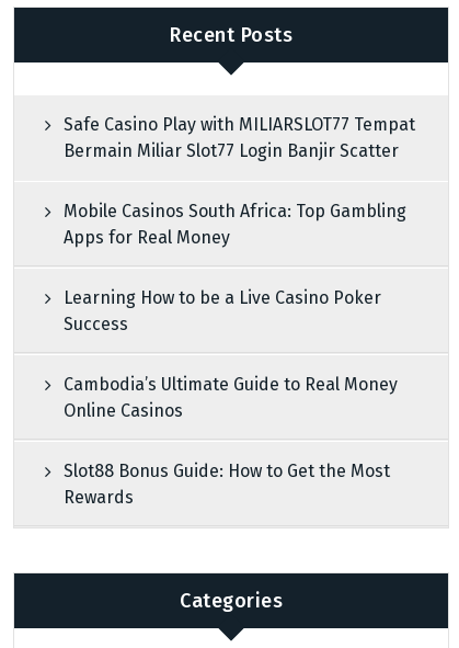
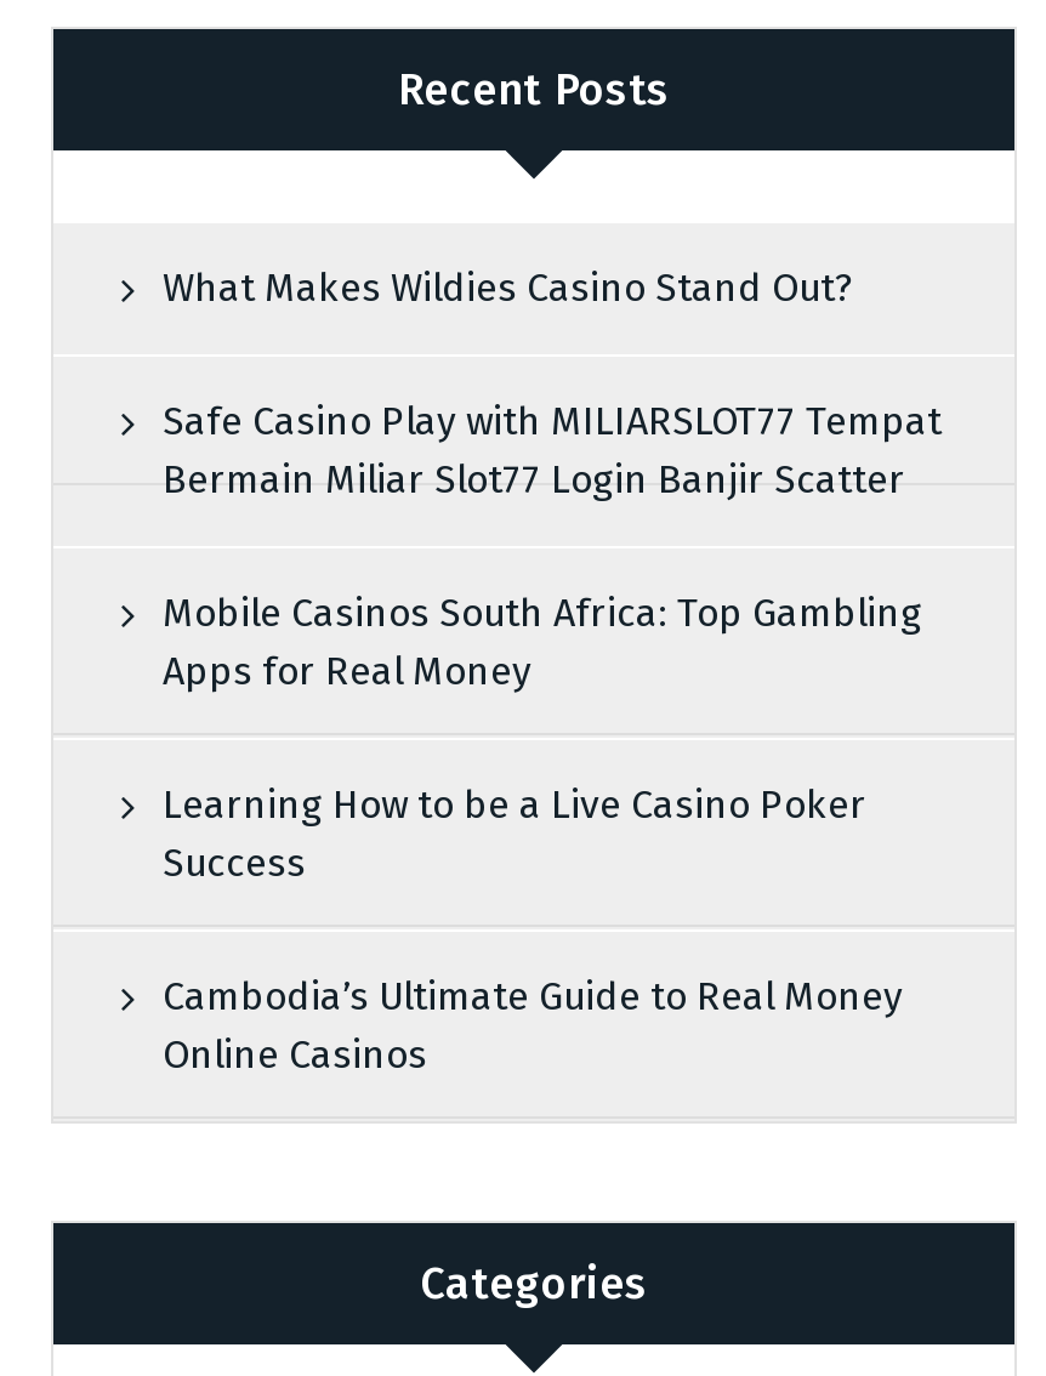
+ What Makes Wildies Casino Stand Out?

moved down: Safe Casino Play with MILIARSLOT77 Tempat | Bermain Miliar Slot77 Login Banjir Scatter | Mobile Casinos South Africa: Top Gambling | Apps for Real Money | Learning How to be a Live Casino Poker | Success | Cambodia’s Ultimate Guide to Real Money | Online Casinos

- Slot88 Bonus Guide: How to Get the Most
- Rewards
